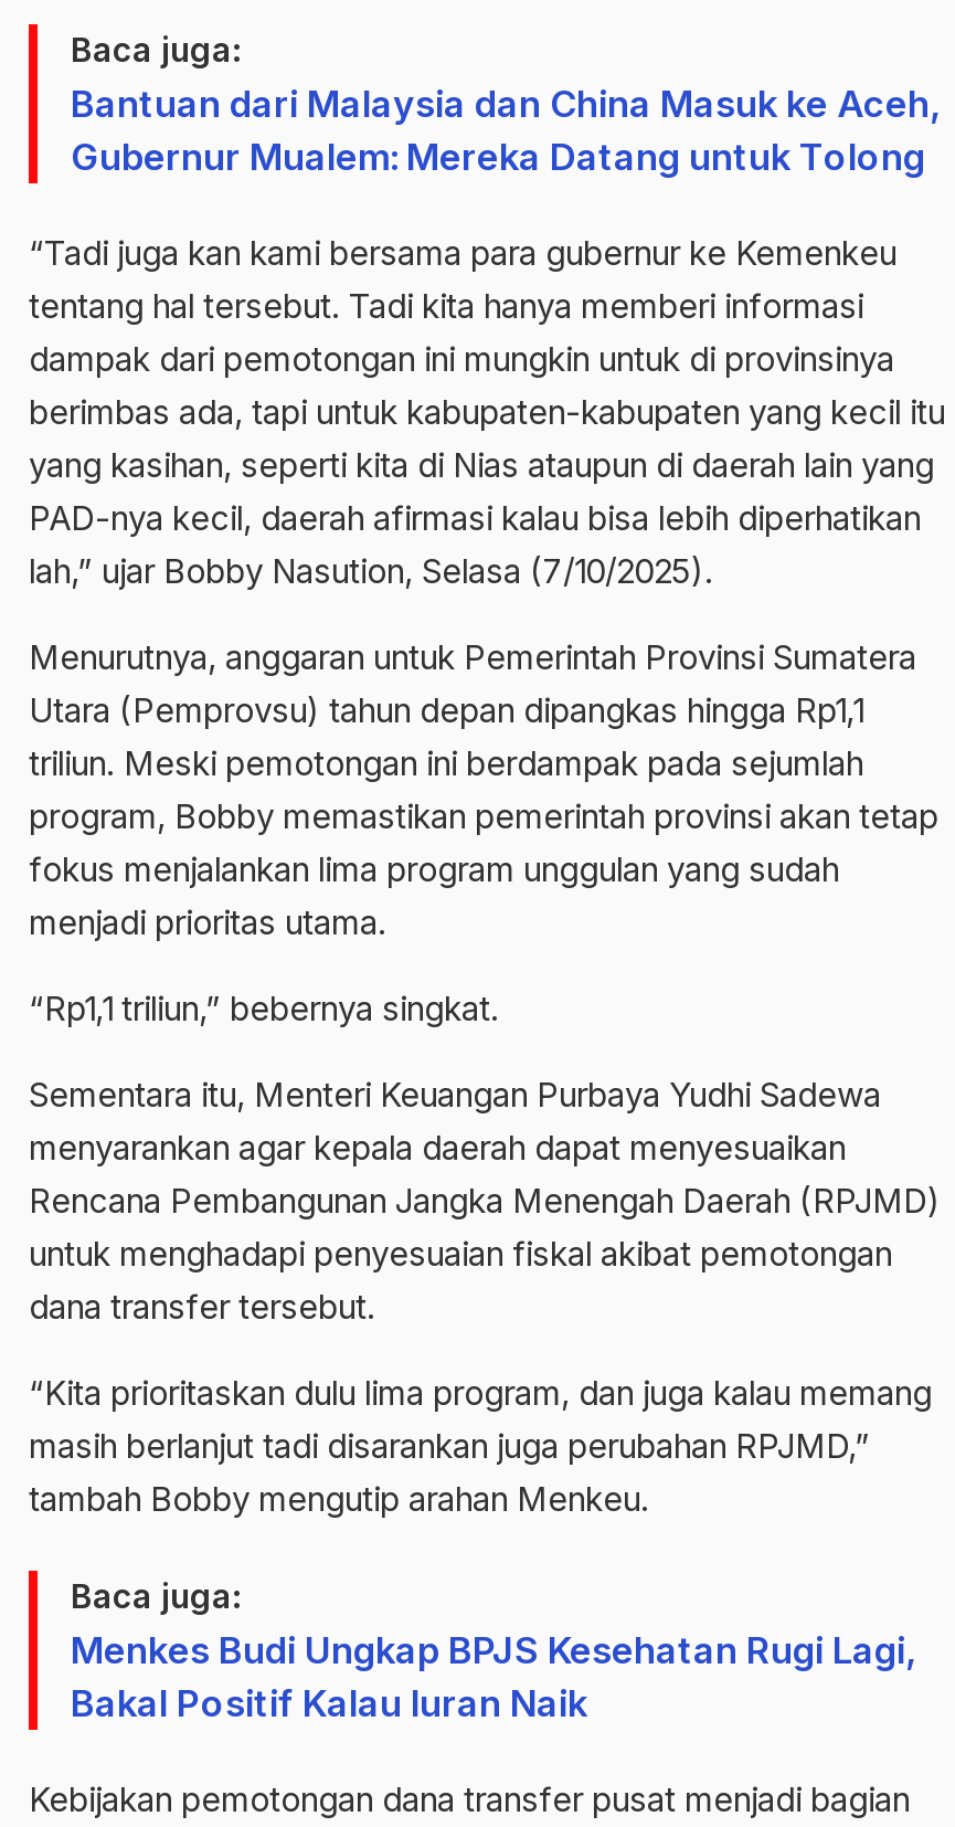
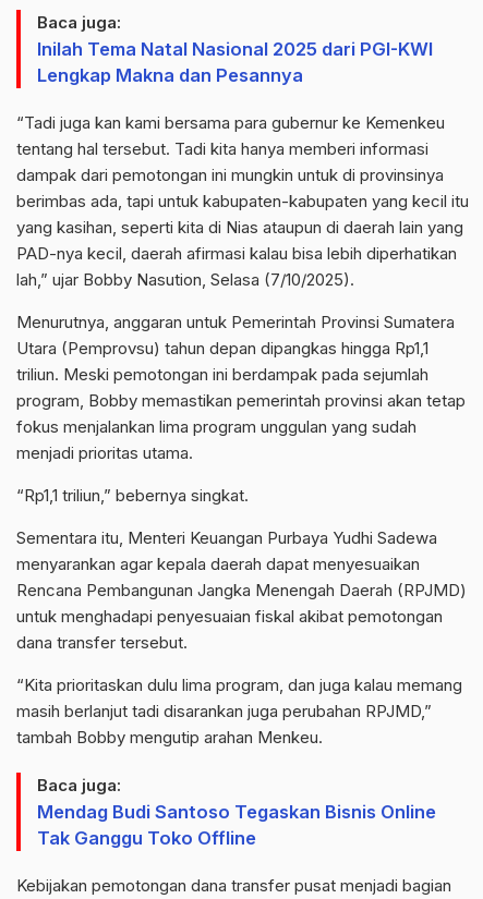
- Bantuan dari Malaysia dan China Masuk ke Aceh,
- Gubernur Mualem: Mereka Datang untuk Tolong
+ Inilah Tema Natal Nasional 2025 dari PGI-KWI
+ Lengkap Makna dan Pesannya

- Menkes Budi Ungkap BPJS Kesehatan Rugi Lagi,
- Bakal Positif Kalau Iuran Naik
+ Mendag Budi Santoso Tegaskan Bisnis Online
+ Tak Ganggu Toko Offline
